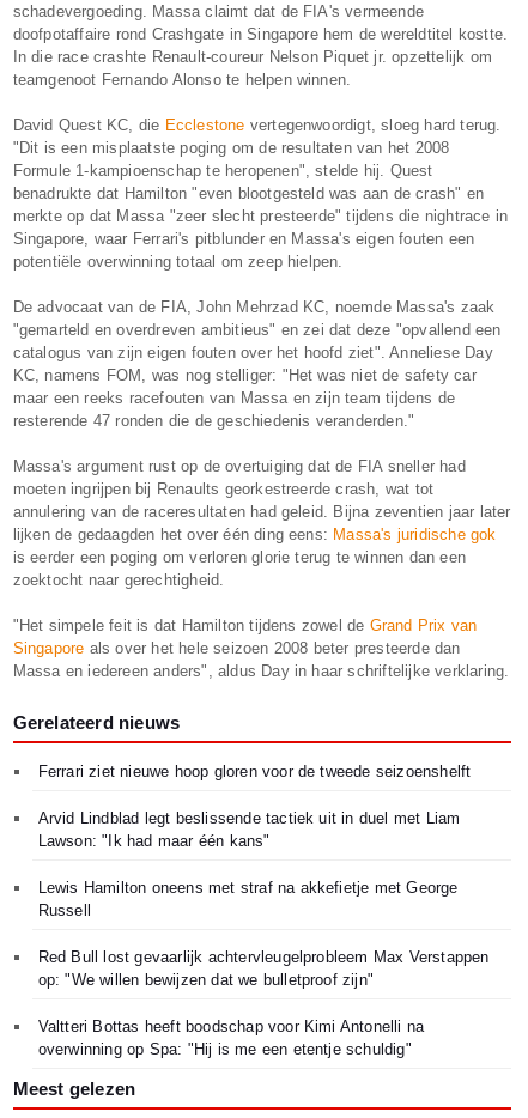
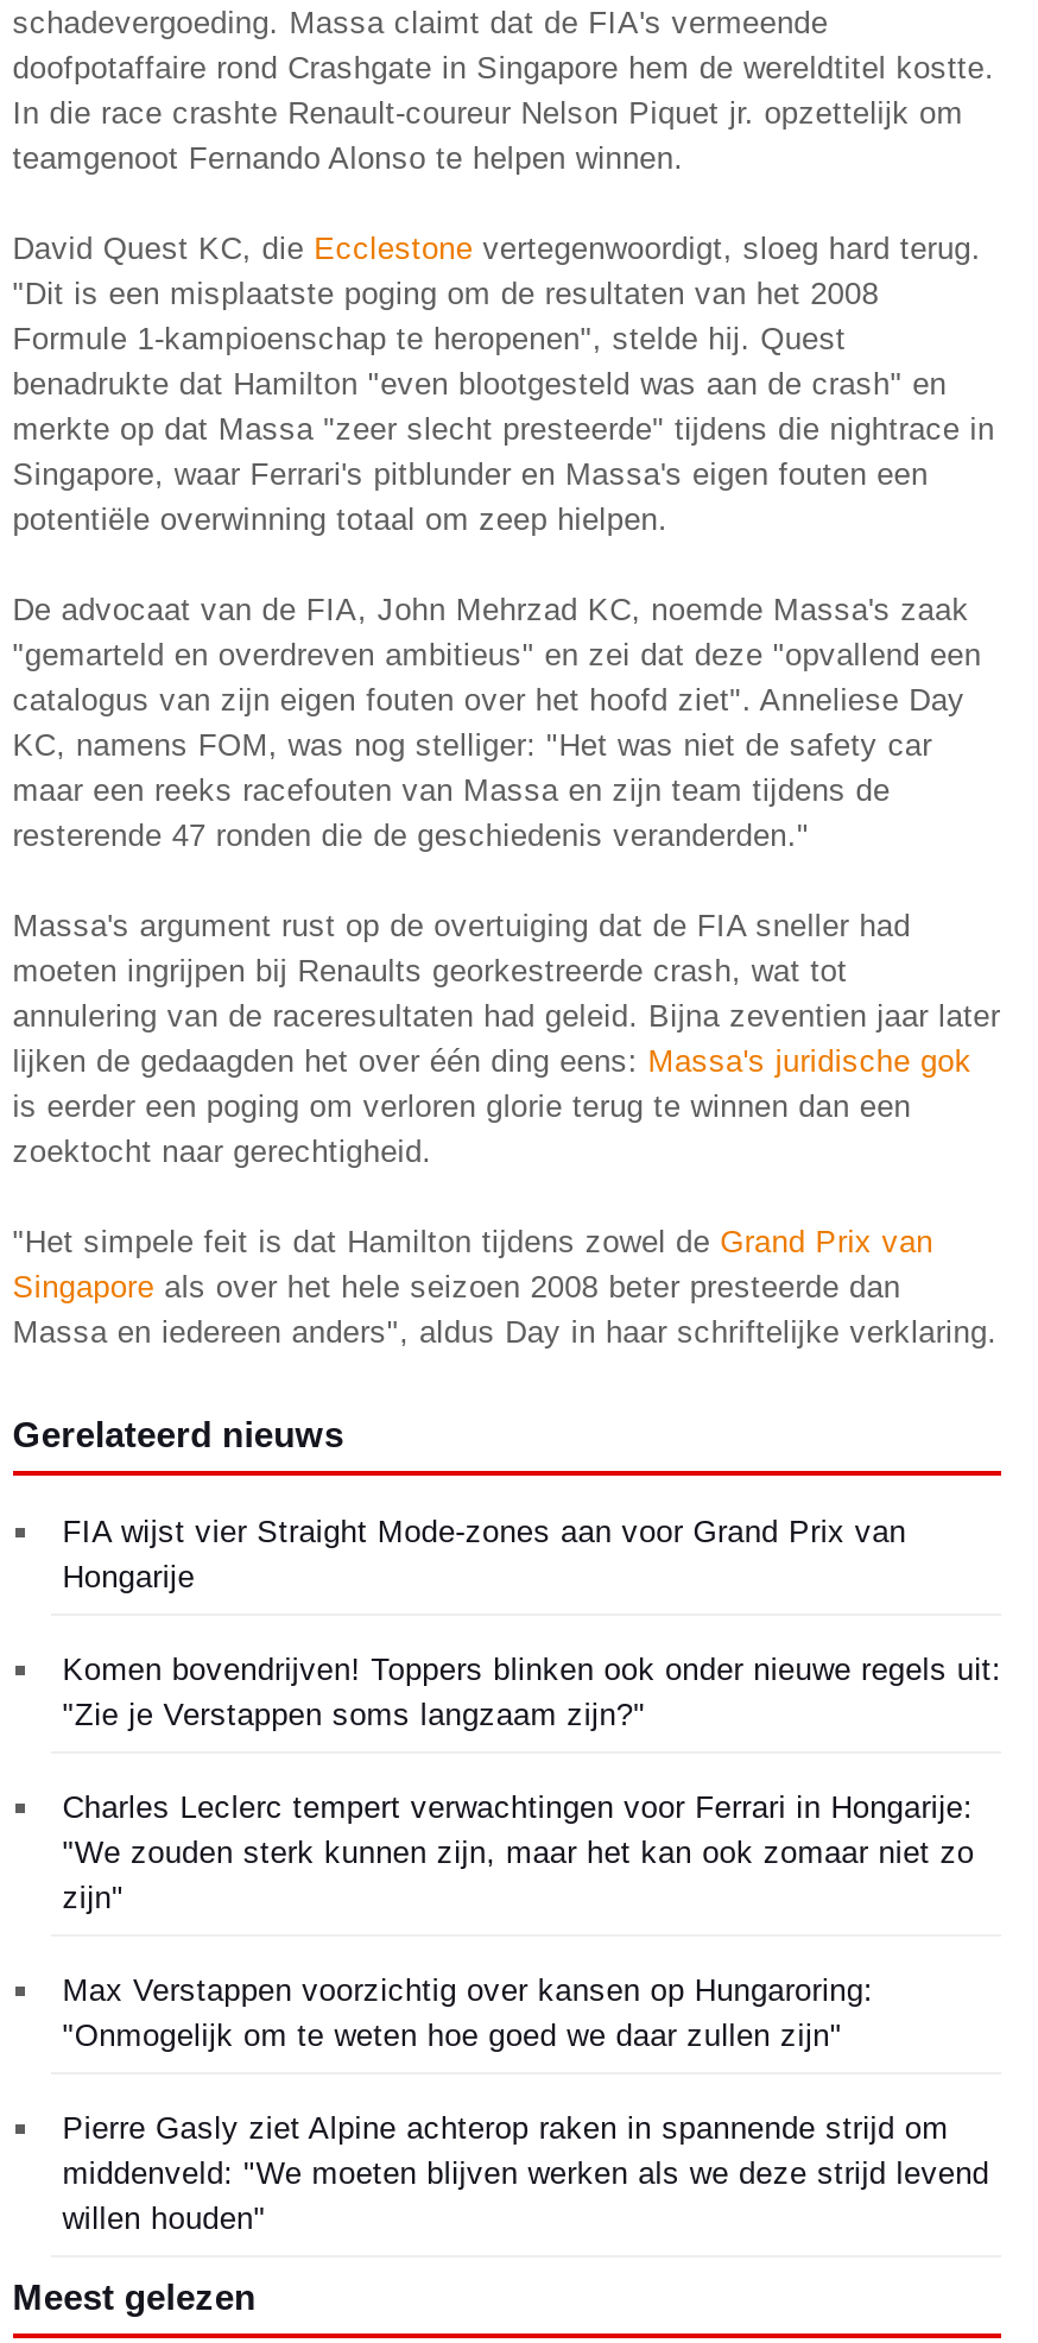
- Ferrari ziet nieuwe hoop gloren voor de tweede seizoenshelft
+ FIA wijst vier Straight Mode-zones aan voor Grand Prix van
+ Hongarije

- Arvid Lindblad legt beslissende tactiek uit in duel met Liam
- Lawson: "Ik had maar één kans"
+ Komen bovendrijven! Toppers blinken ook onder nieuwe regels uit:
+ "Zie je Verstappen soms langzaam zijn?"

- Lewis Hamilton oneens met straf na akkefietje met George
- Russell
+ Charles Leclerc tempert verwachtingen voor Ferrari in Hongarije:
+ "We zouden sterk kunnen zijn, maar het kan ook zomaar niet zo
+ zijn"

- Red Bull lost gevaarlijk achtervleugelprobleem Max Verstappen
- op: "We willen bewijzen dat we bulletproof zijn"
+ Max Verstappen voorzichtig over kansen op Hungaroring:
+ "Onmogelijk om te weten hoe goed we daar zullen zijn"

- Valtteri Bottas heeft boodschap voor Kimi Antonelli na
- overwinning op Spa: "Hij is me een etentje schuldig"
+ Pierre Gasly ziet Alpine achterop raken in spannende strijd om
+ middenveld: "We moeten blijven werken als we deze strijd levend
+ willen houden"
